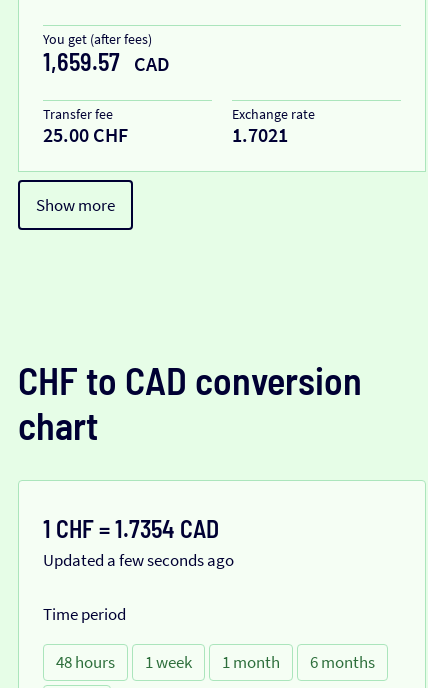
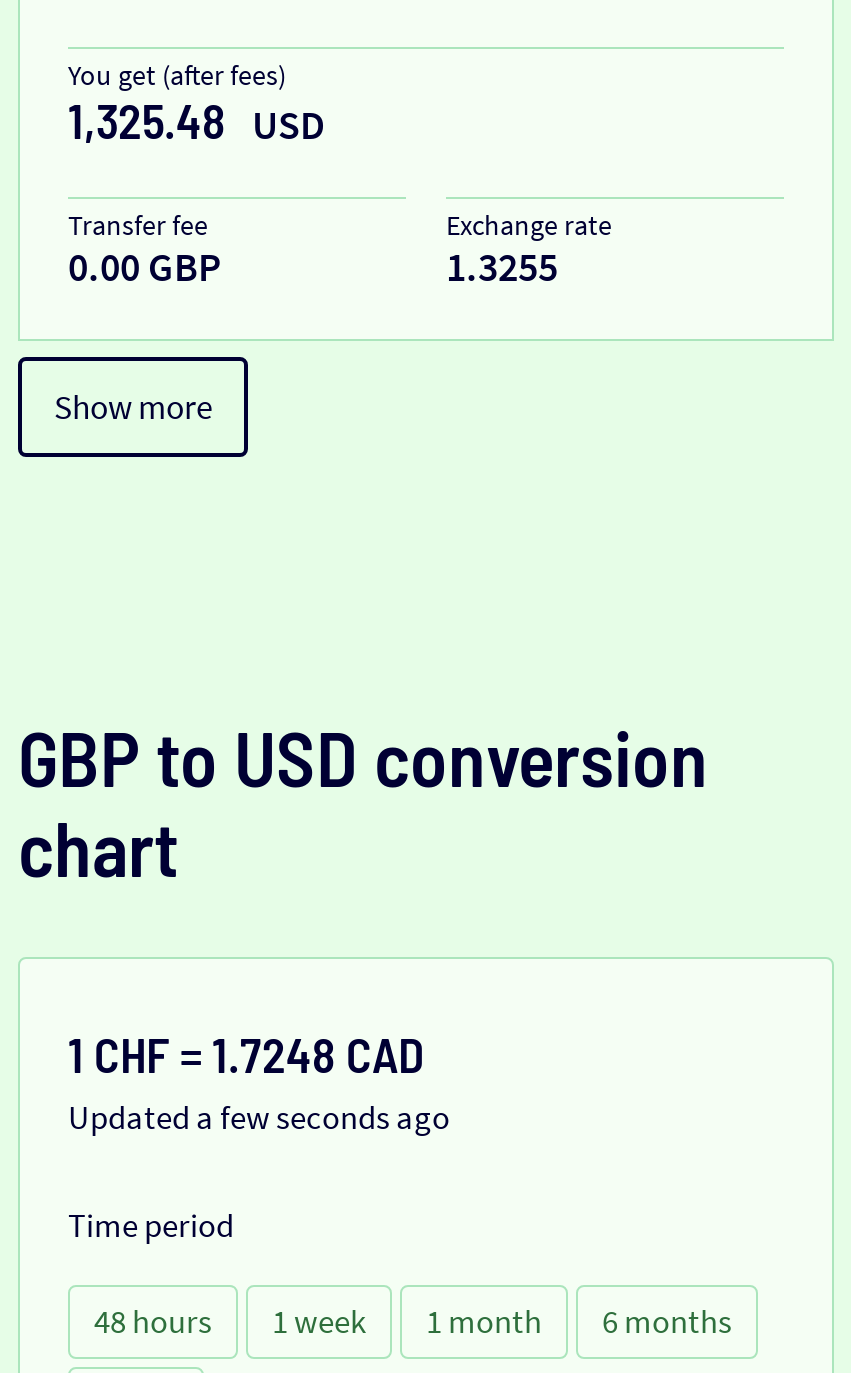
- 1,659.57 CAD
+ 1,325.48 USD

- 25.00 CHF
+ 0.00 GBP

- 1.7021
+ 1.3255

- CHF to CAD conversion
+ GBP to USD conversion

- 1 CHF = 1.7354 CAD
+ 1 CHF = 1.7248 CAD
